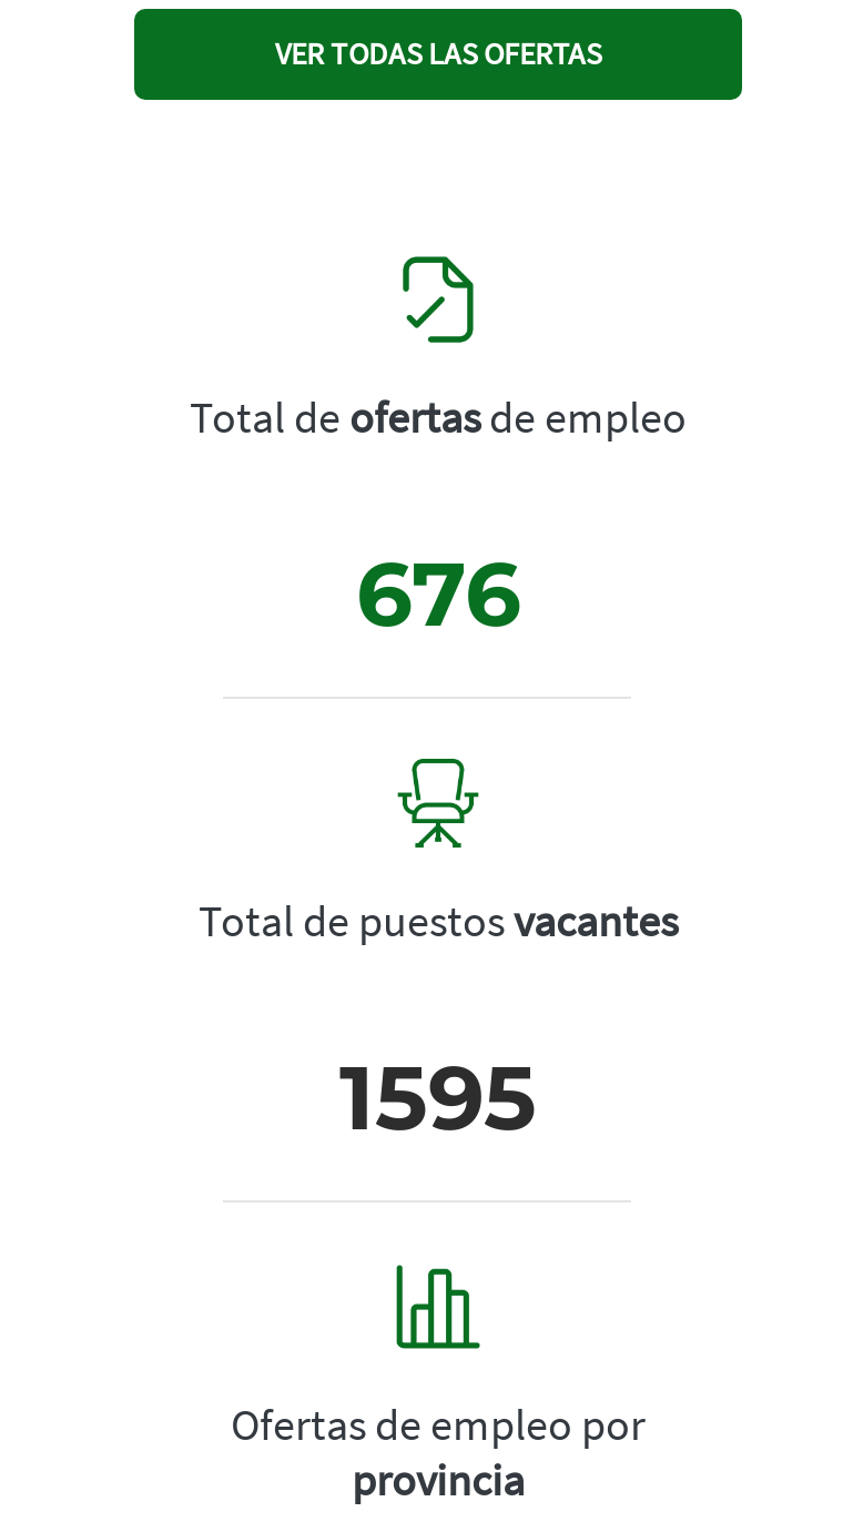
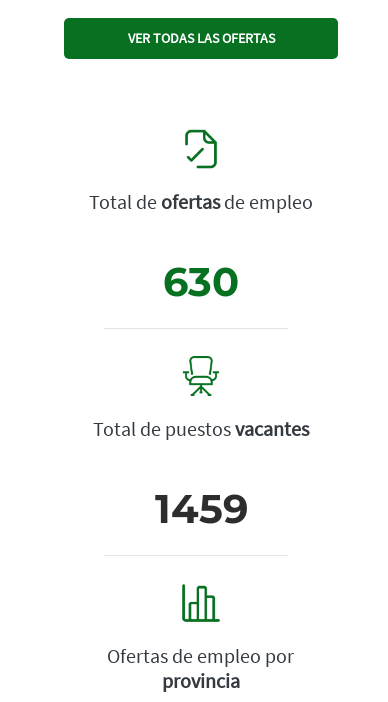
- 676
+ 630

- 1595
+ 1459
